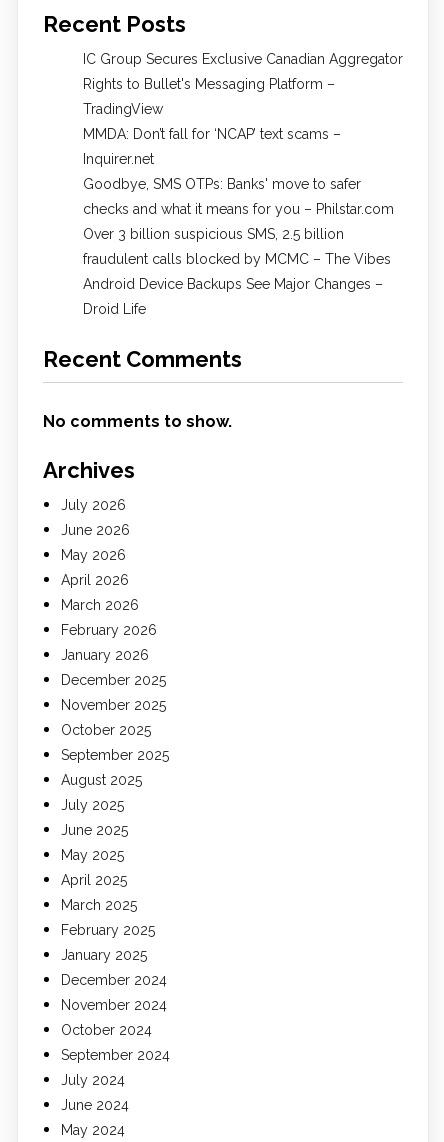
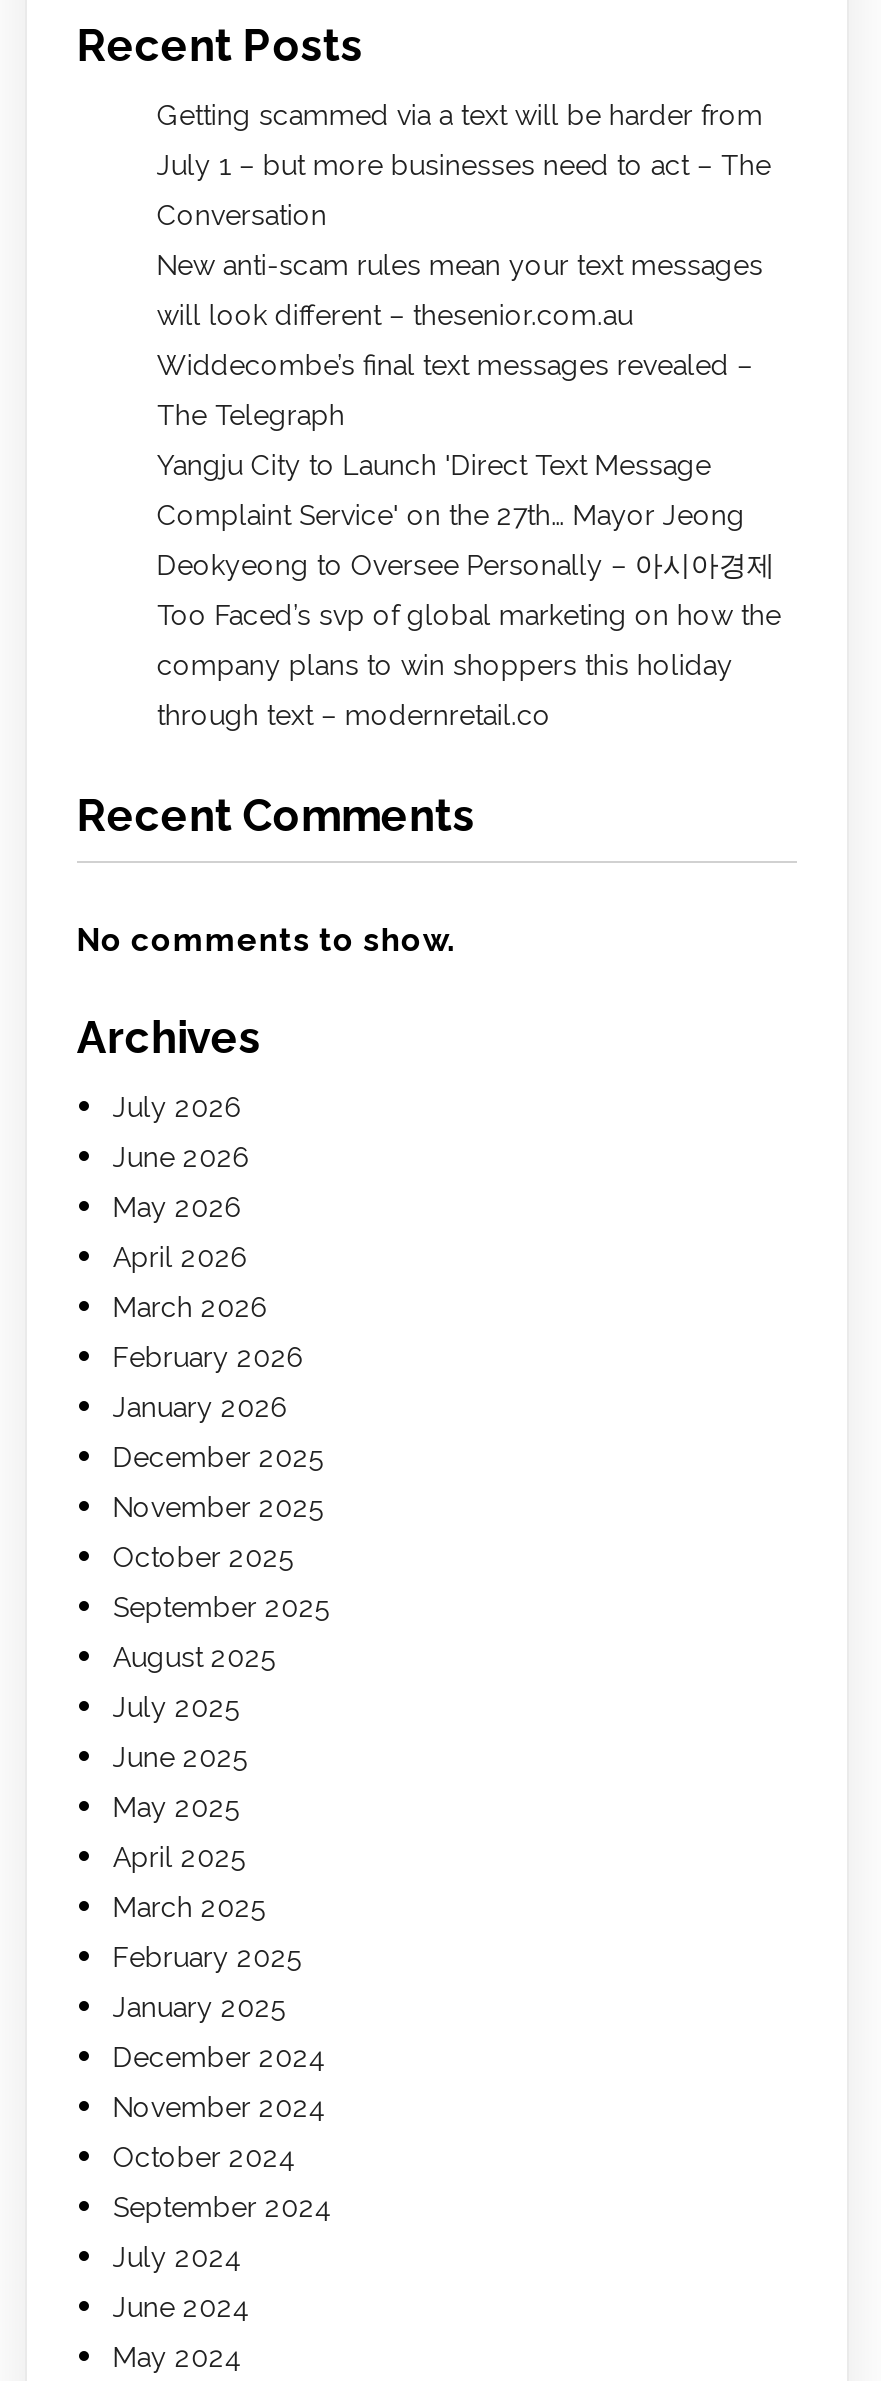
- IC Group Secures Exclusive Canadian Aggregator
- Rights to Bullet's Messaging Platform –
- TradingView
- MMDA: Don’t fall for ‘NCAP’ text scams –
- Inquirer.net
- Goodbye, SMS OTPs: Banks' move to safer
- checks and what it means for you – Philstar.com
- Over 3 billion suspicious SMS, 2.5 billion
- fraudulent calls blocked by MCMC – The Vibes
- Android Device Backups See Major Changes –
- Droid Life
+ Getting scammed via a text will be harder from
+ July 1 – but more businesses need to act – The
+ Conversation
+ New anti-scam rules mean your text messages
+ will look different – thesenior.com.au
+ Widdecombe’s final text messages revealed –
+ The Telegraph
+ Yangju City to Launch 'Direct Text Message
+ Complaint Service' on the 27th… Mayor Jeong
+ Deokyeong to Oversee Personally – 아시아경제
+ Too Faced’s svp of global marketing on how the
+ company plans to win shoppers this holiday
+ through text – modernretail.co
